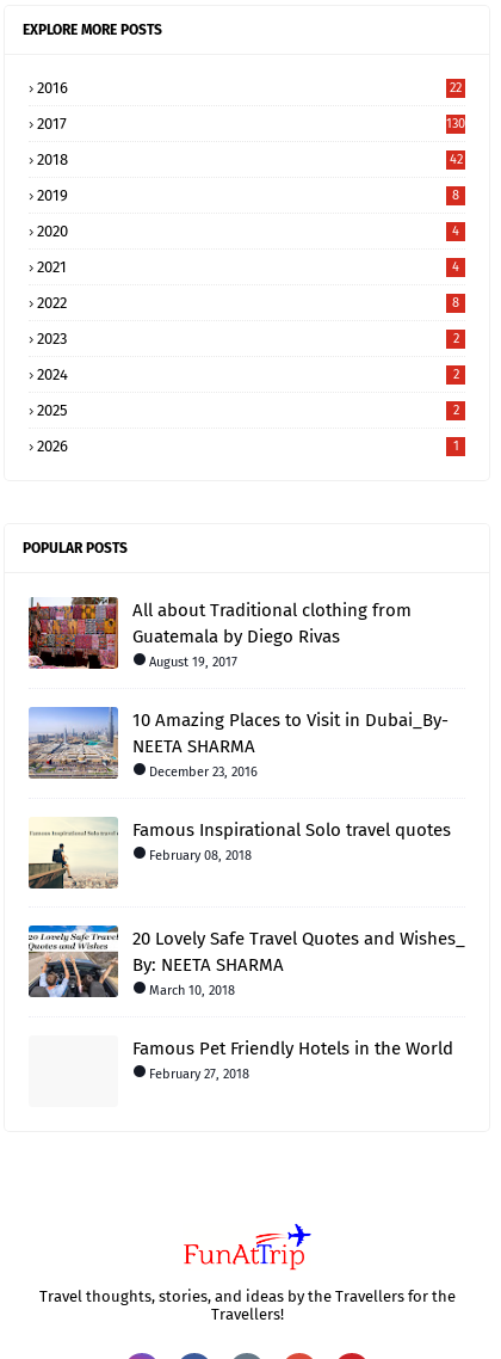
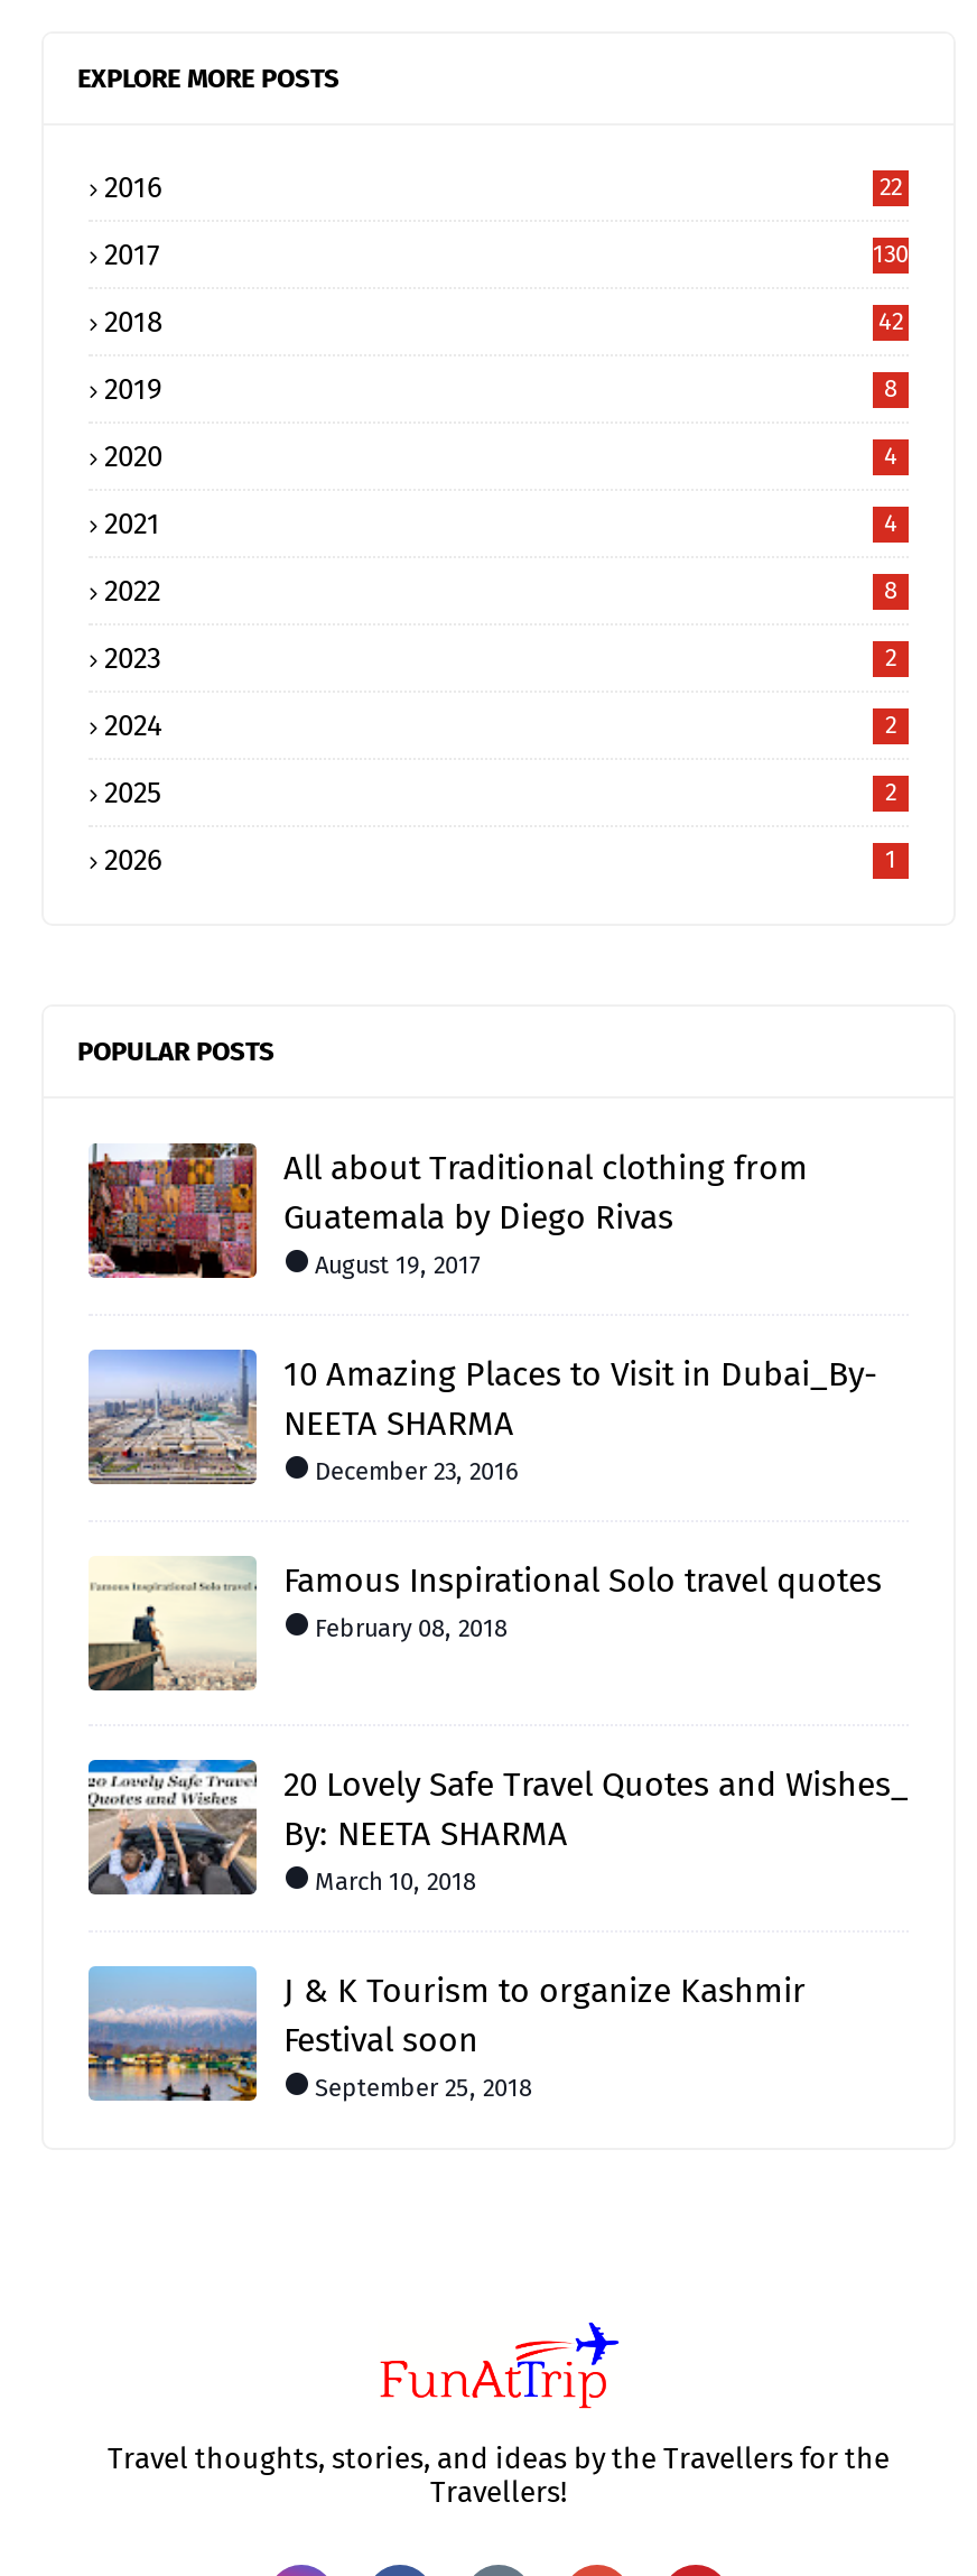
+ [image]

- Famous Pet Friendly Hotels in the World
- February 27, 2018
+ J & K Tourism to organize Kashmir
+ Festival soon
+ September 25, 2018
